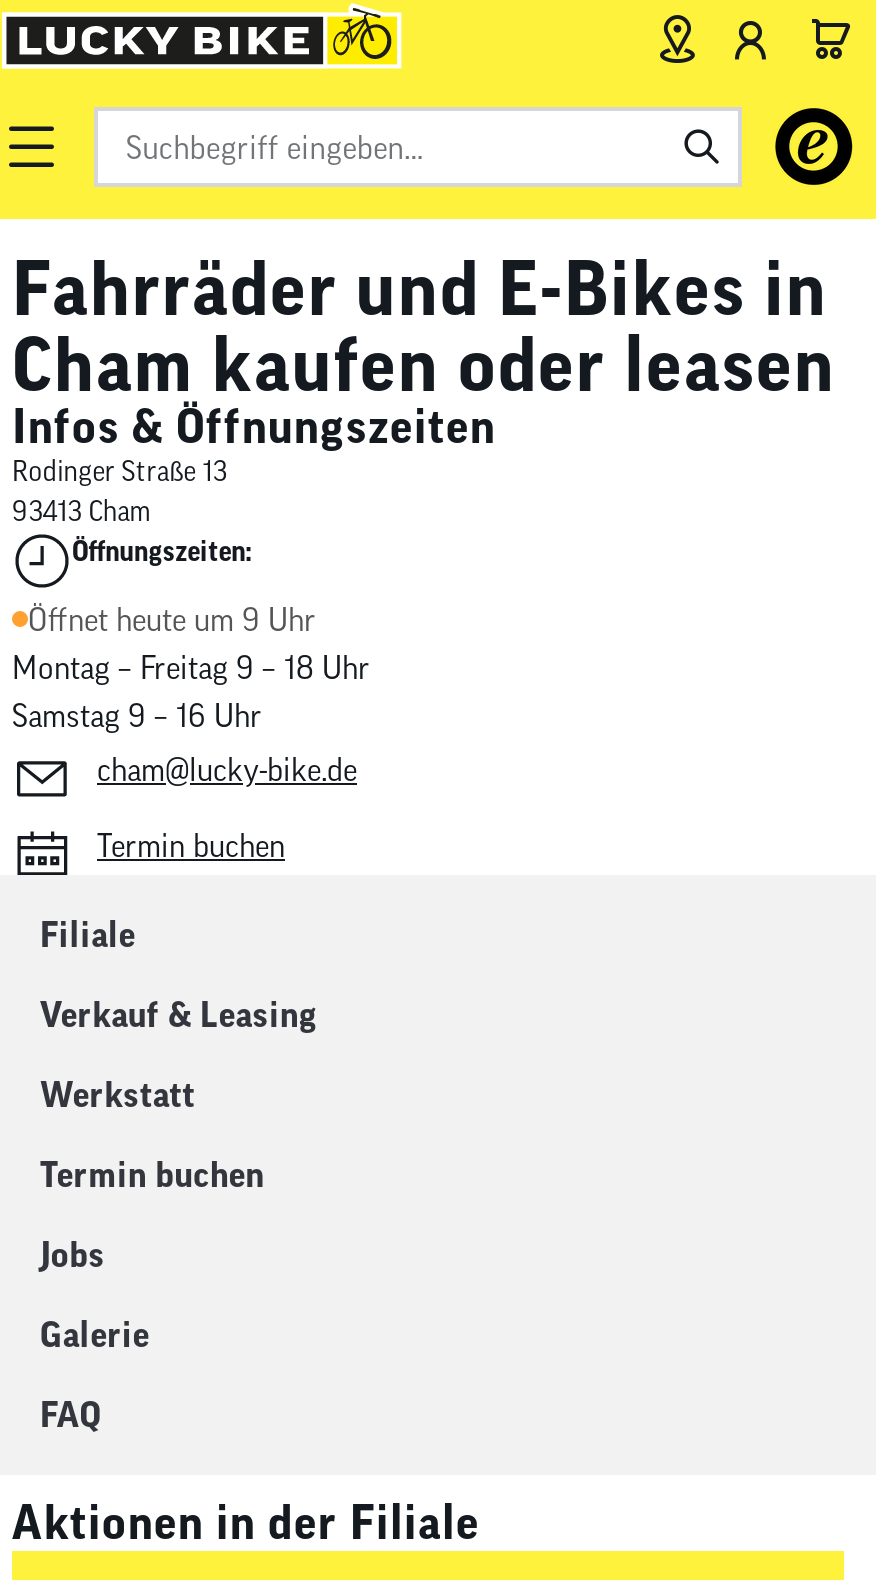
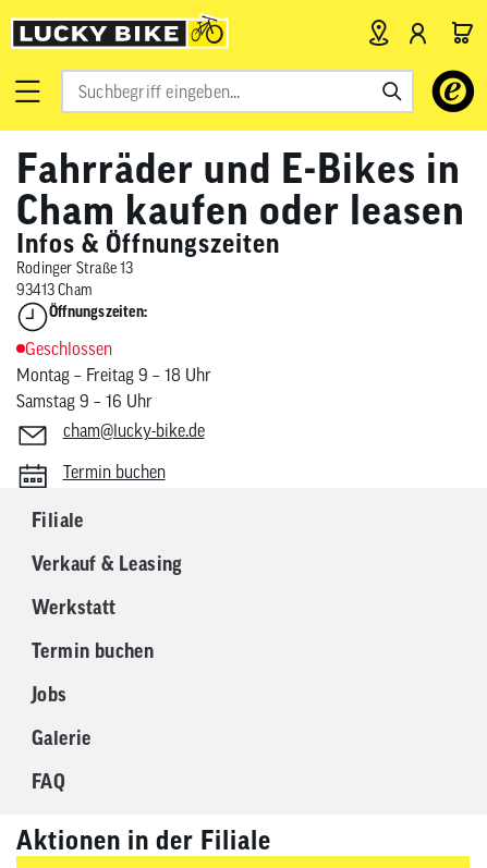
- Öffnet heute um 9 Uhr
+ Geschlossen
